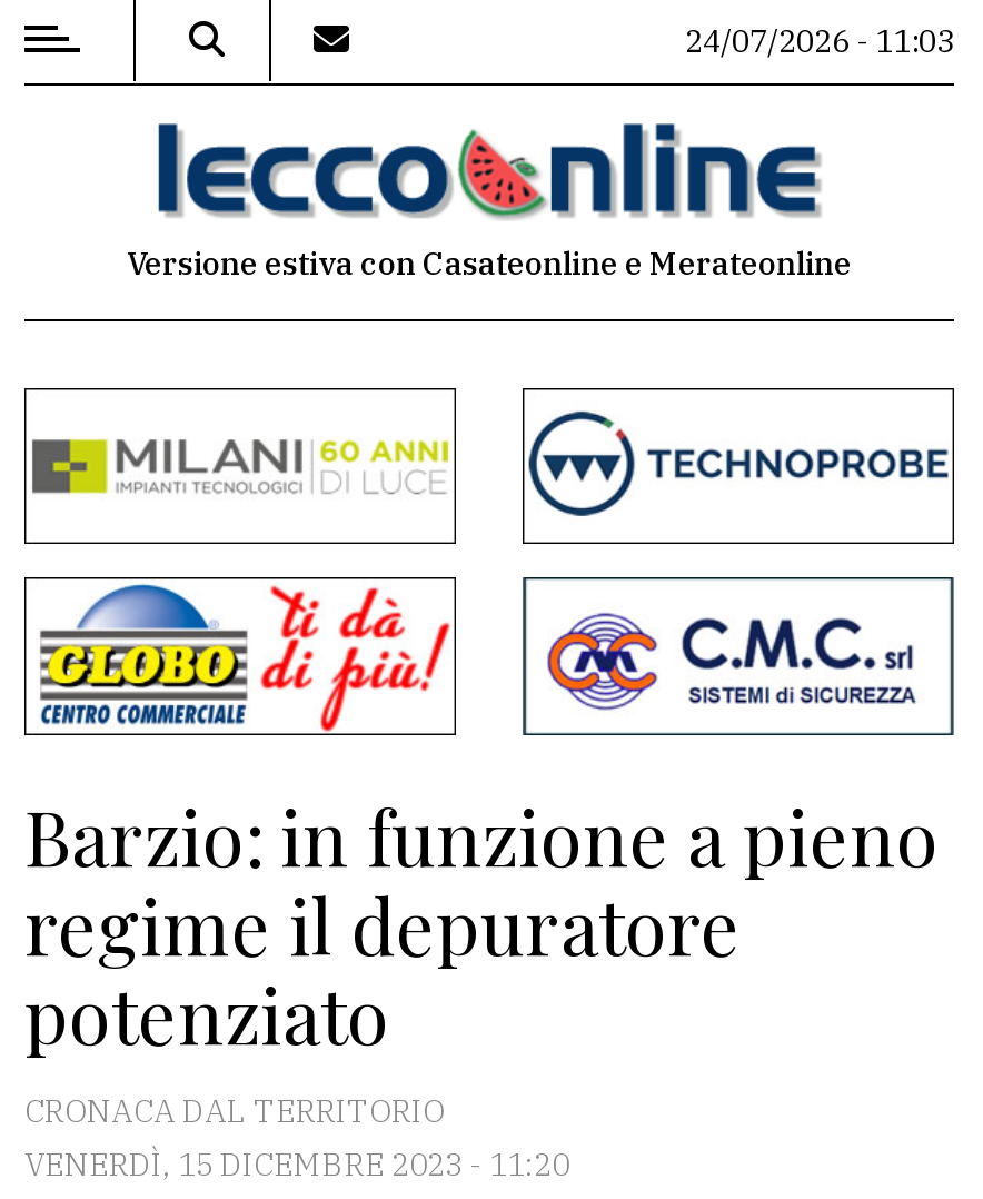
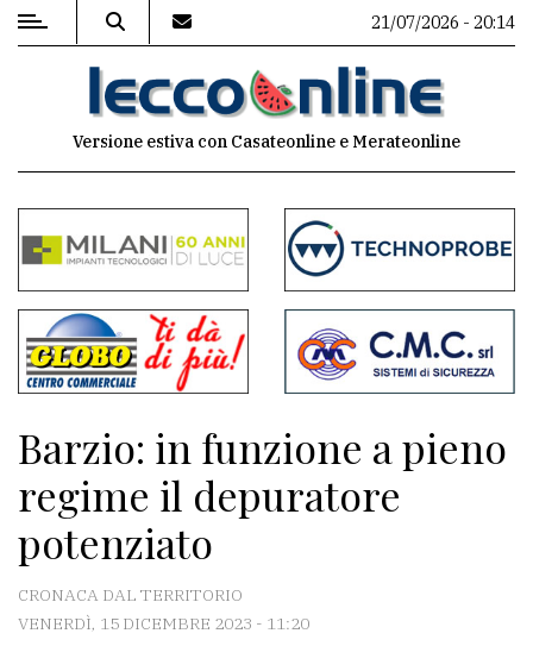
- 24/07/2026 - 11:03
+ 21/07/2026 - 20:14
